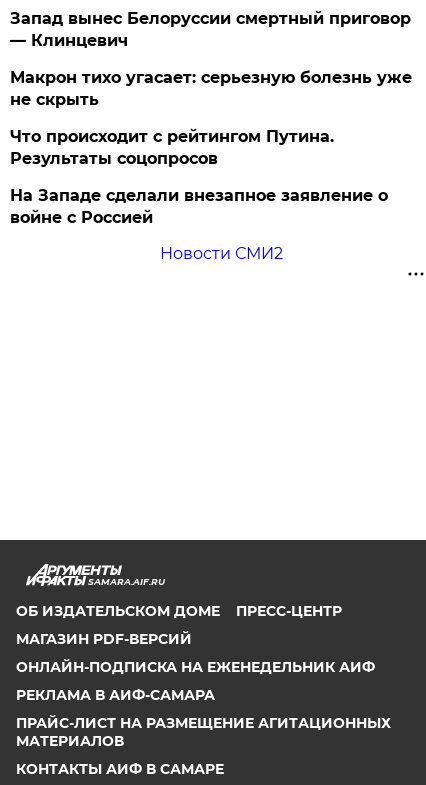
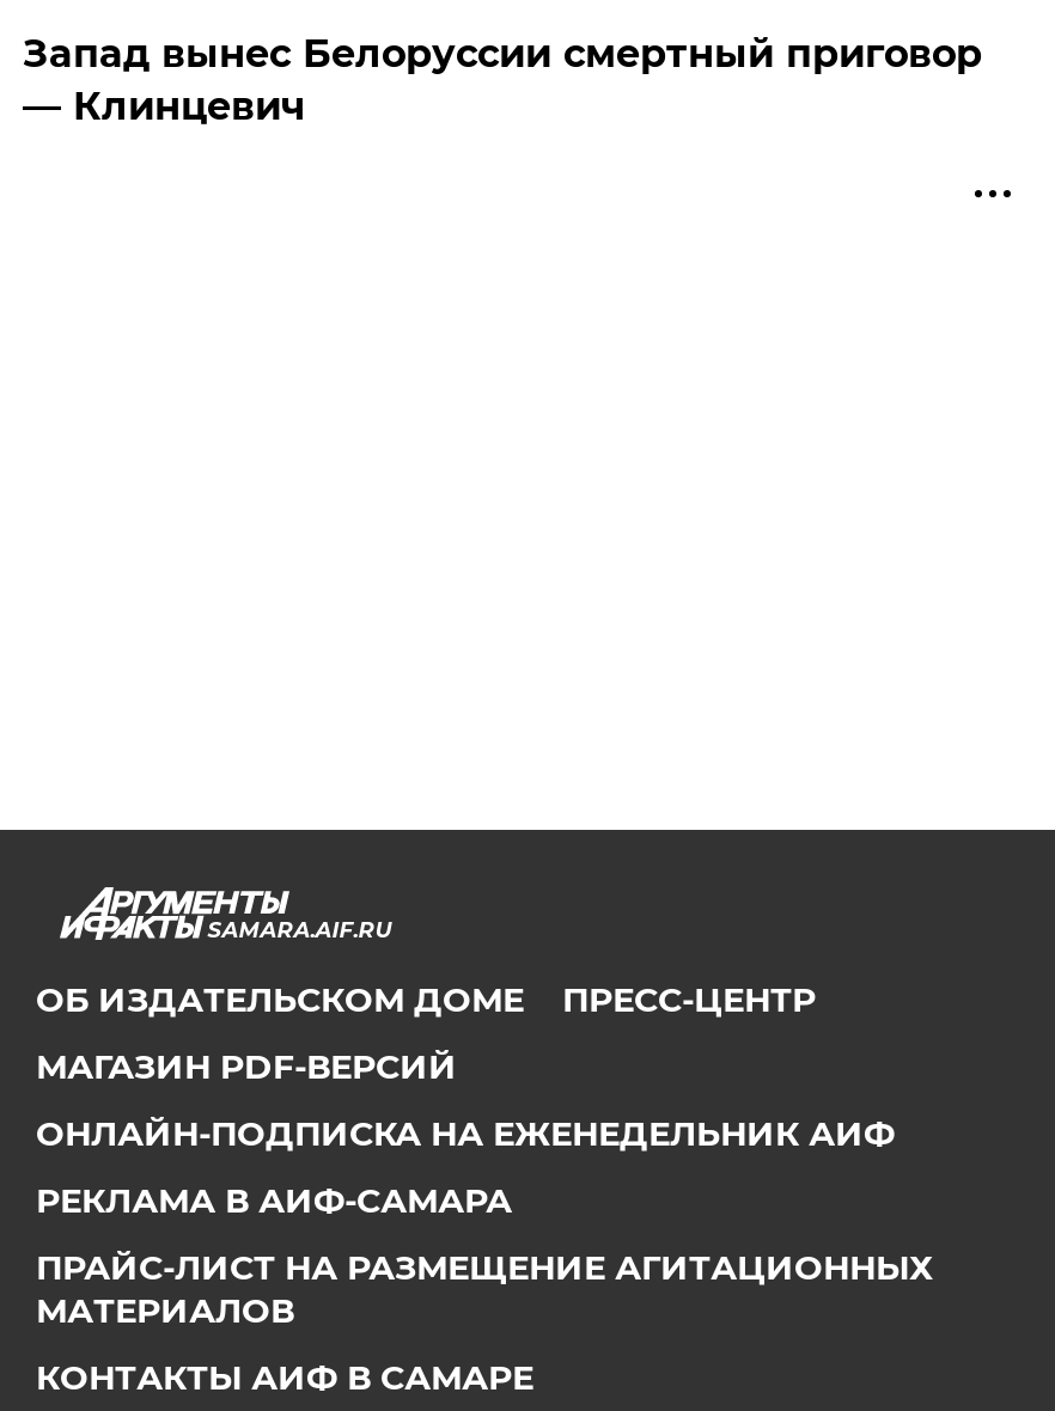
- Макрон тихо угасает: серьезную болезнь уже
- не скрыть
- Что происходит с рейтингом Путина.
- Результаты соцопросов
- На Западе сделали внезапное заявление о
- войне с Россией
- Новости СМИ2
